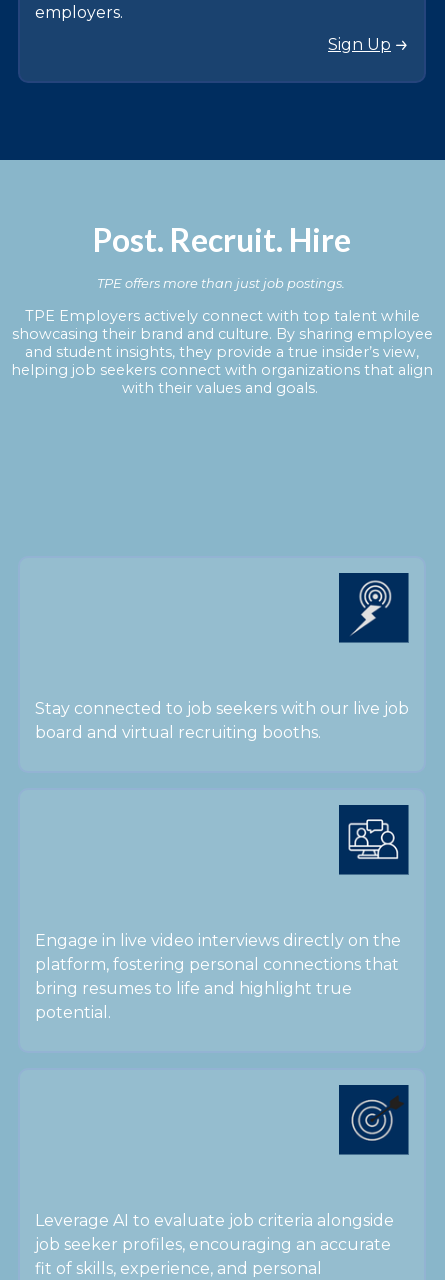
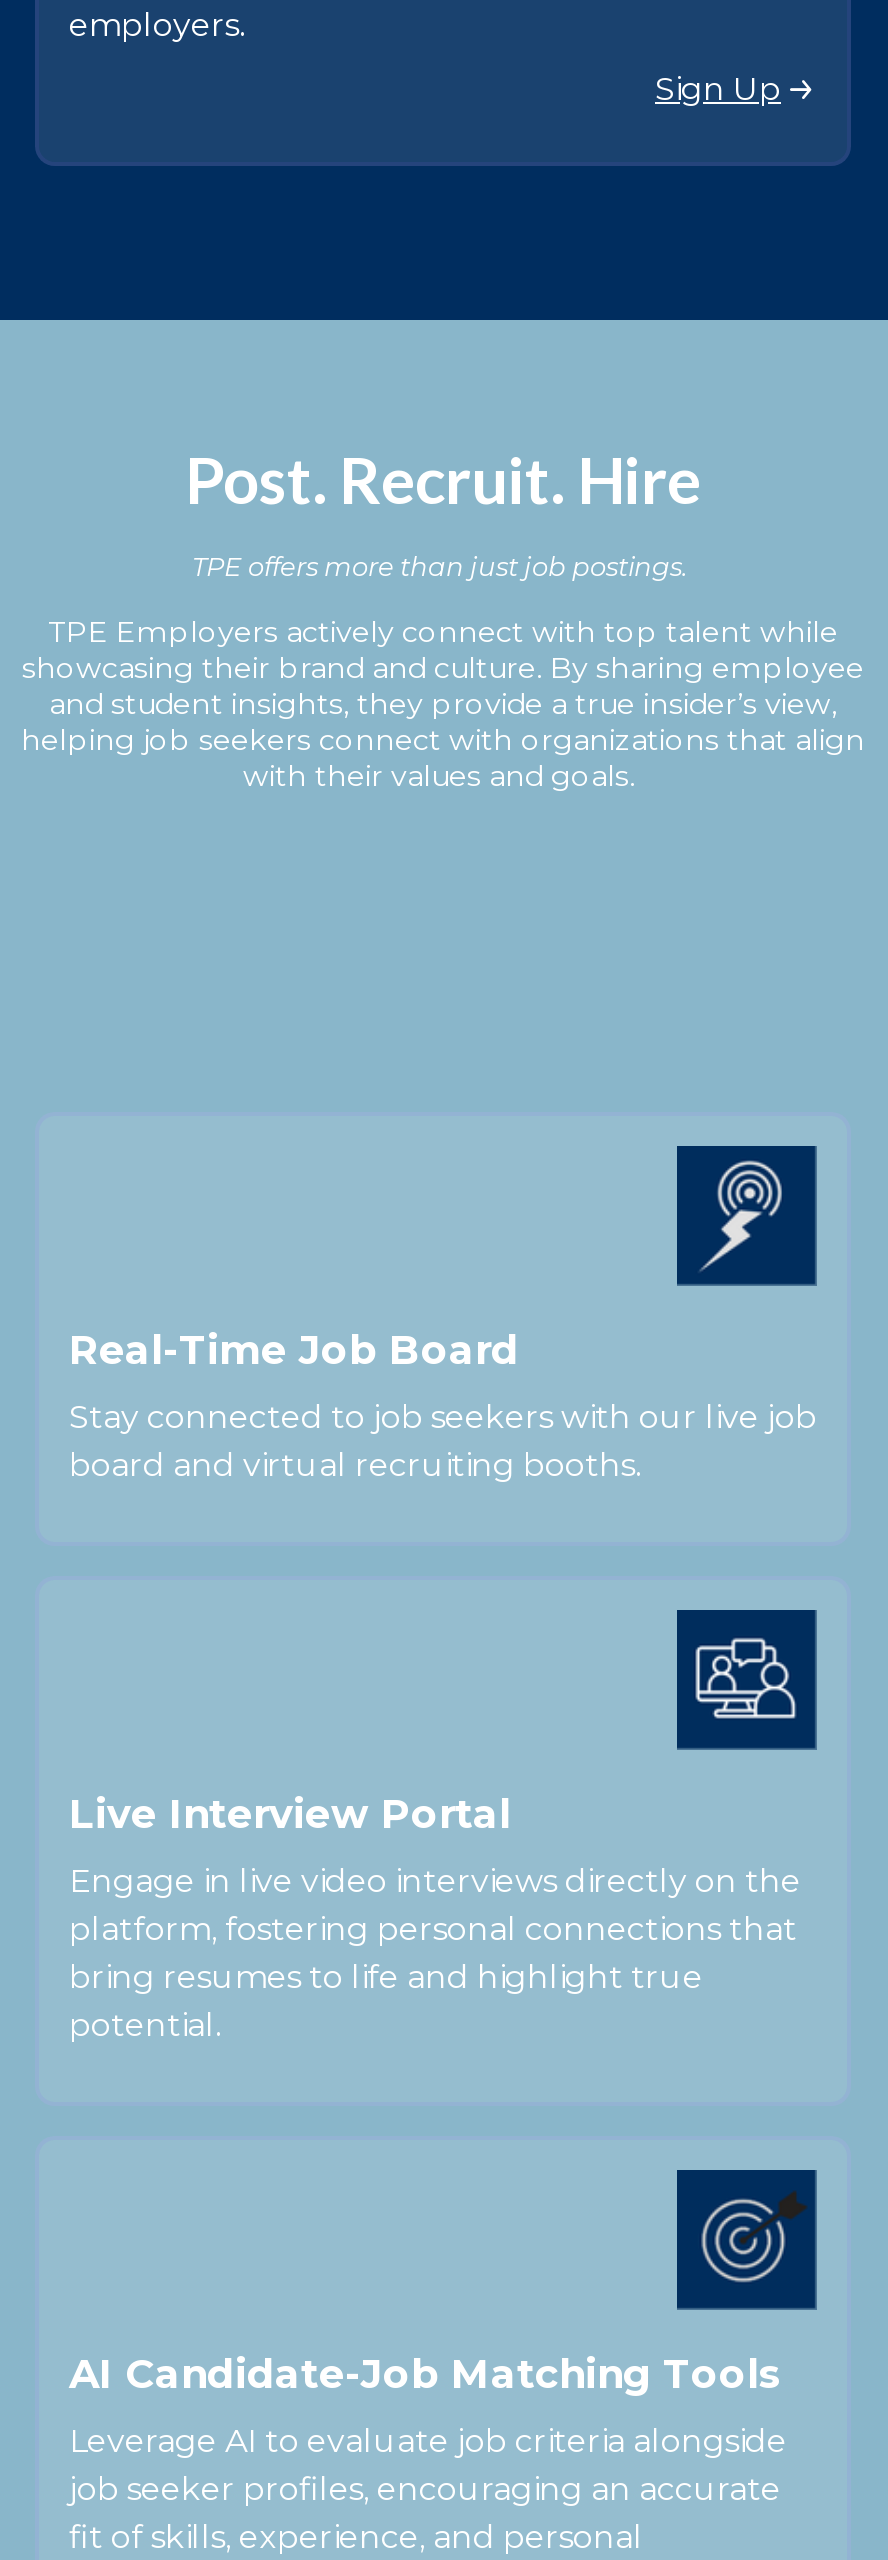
+ Real-Time Job Board

+ Live Interview Portal

+ A I Candidate-Job Matching Tools
